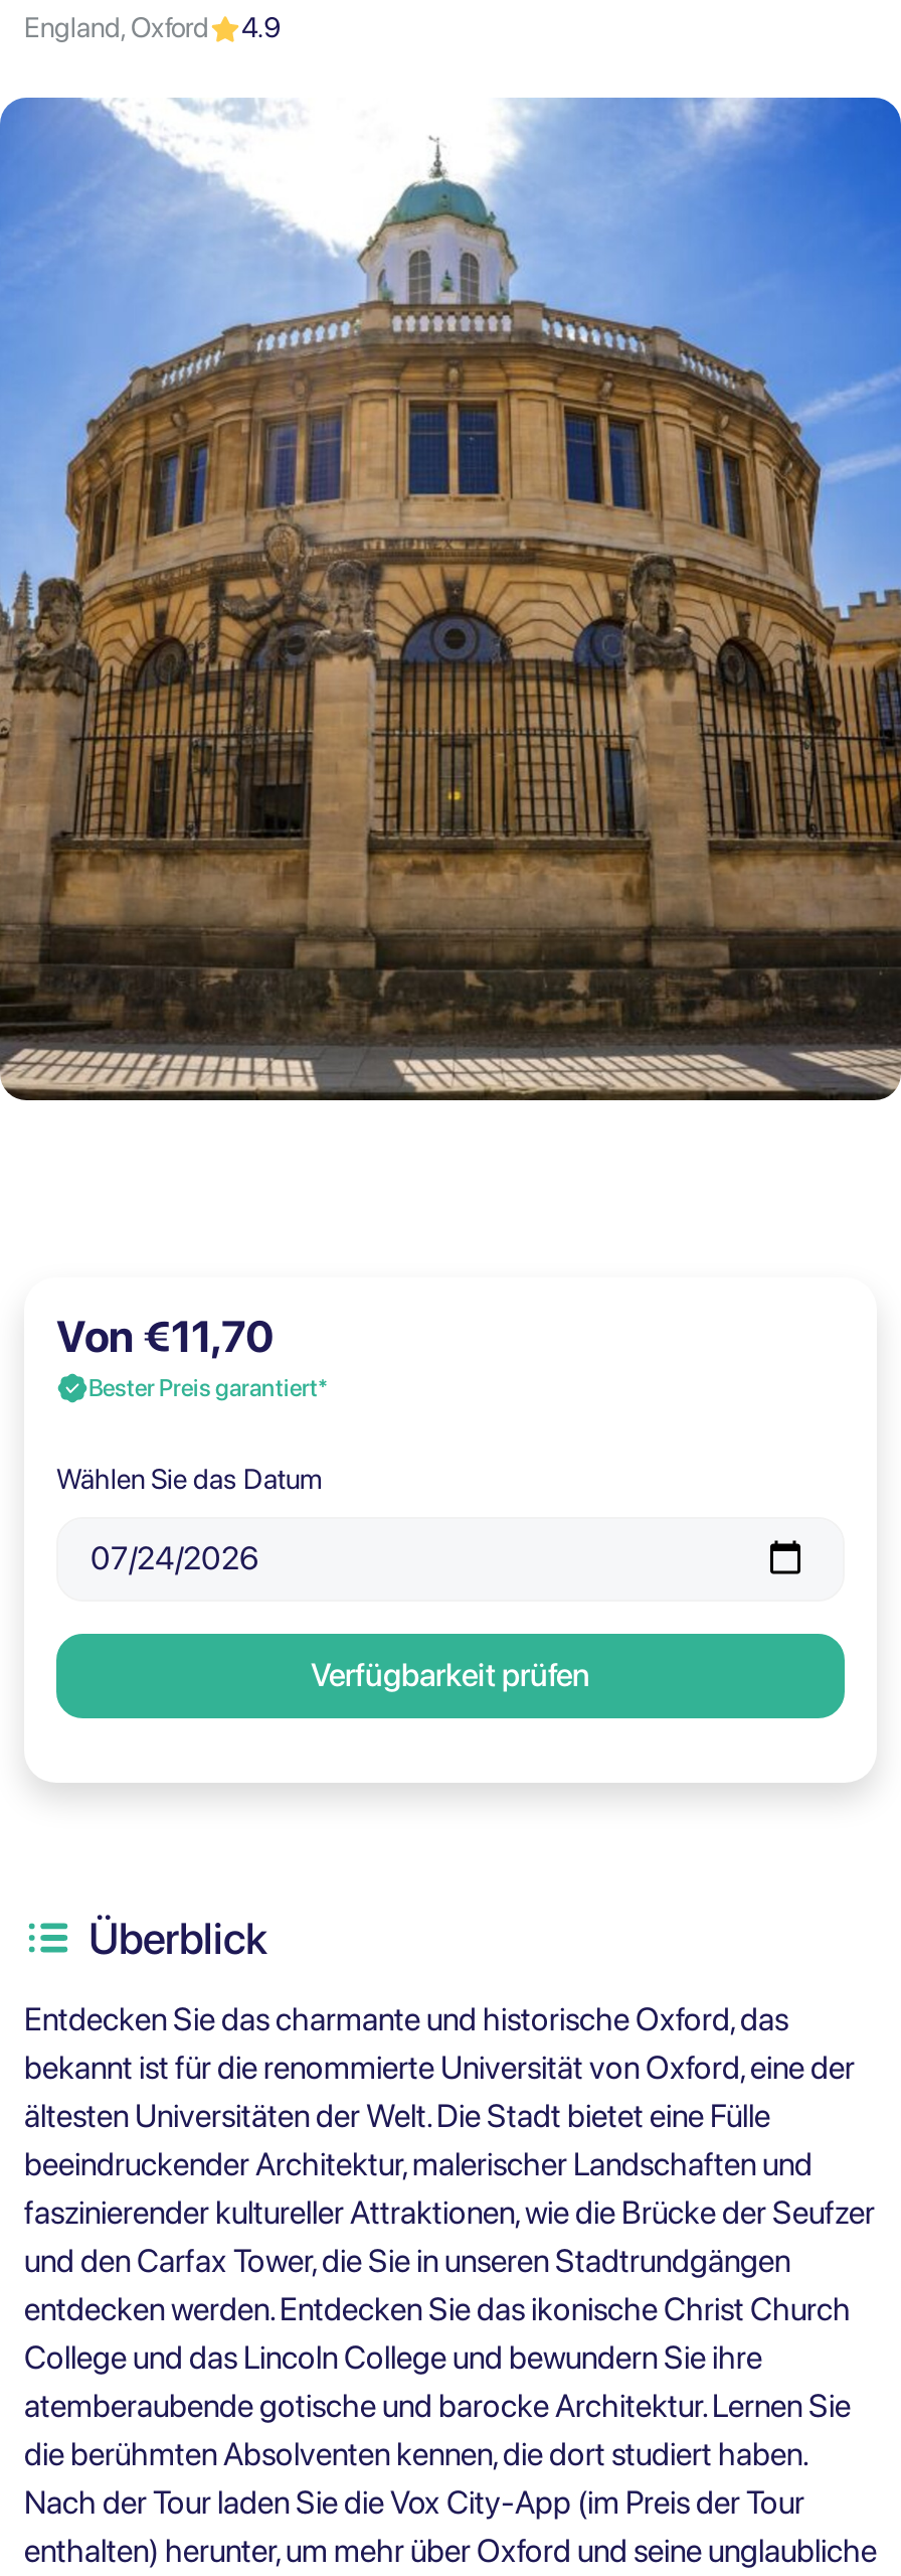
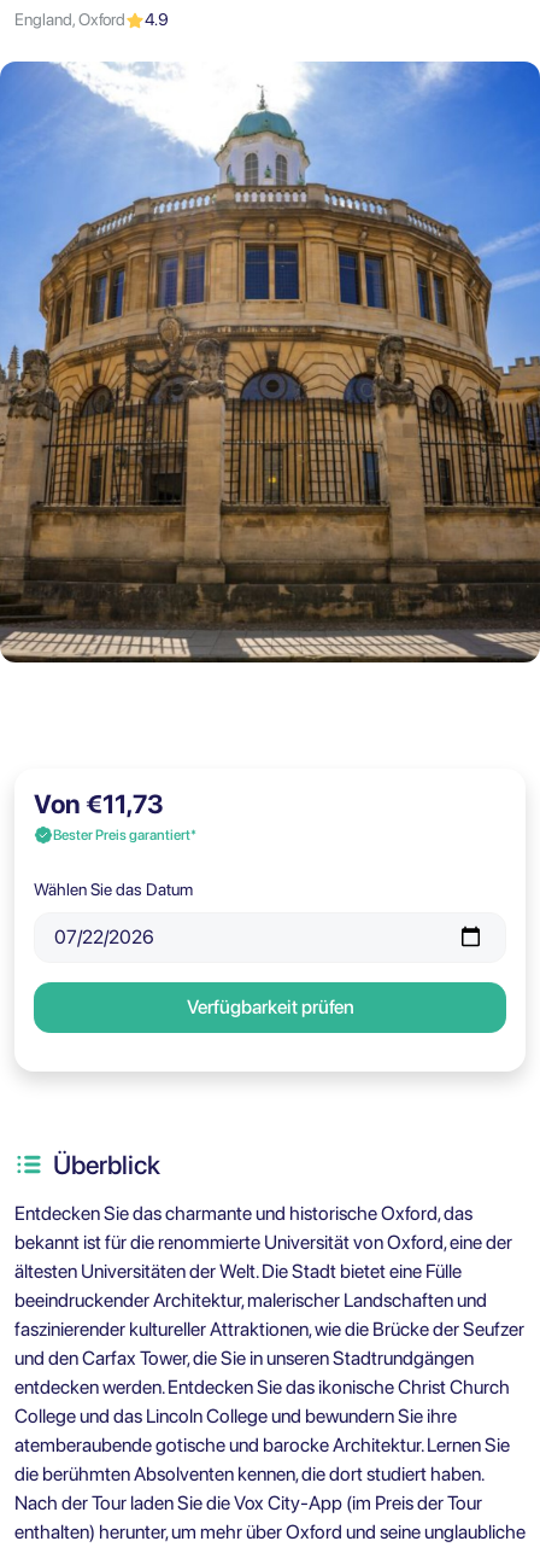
- Von €11,70
+ Von €11,73
